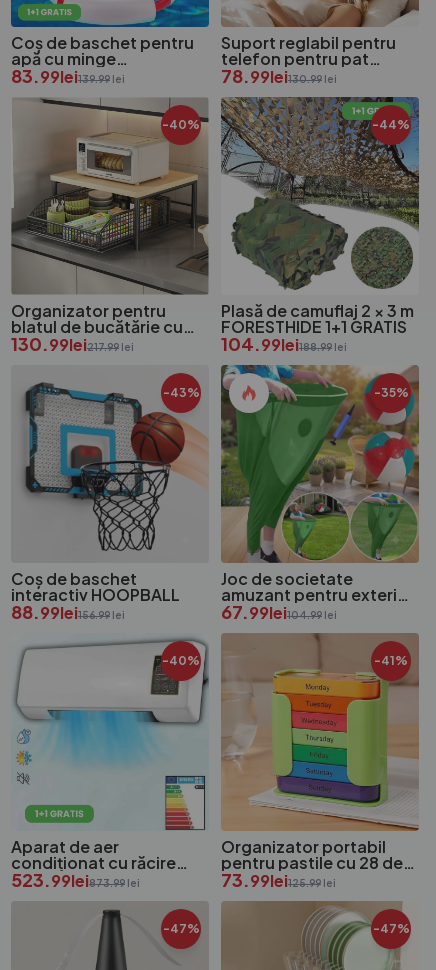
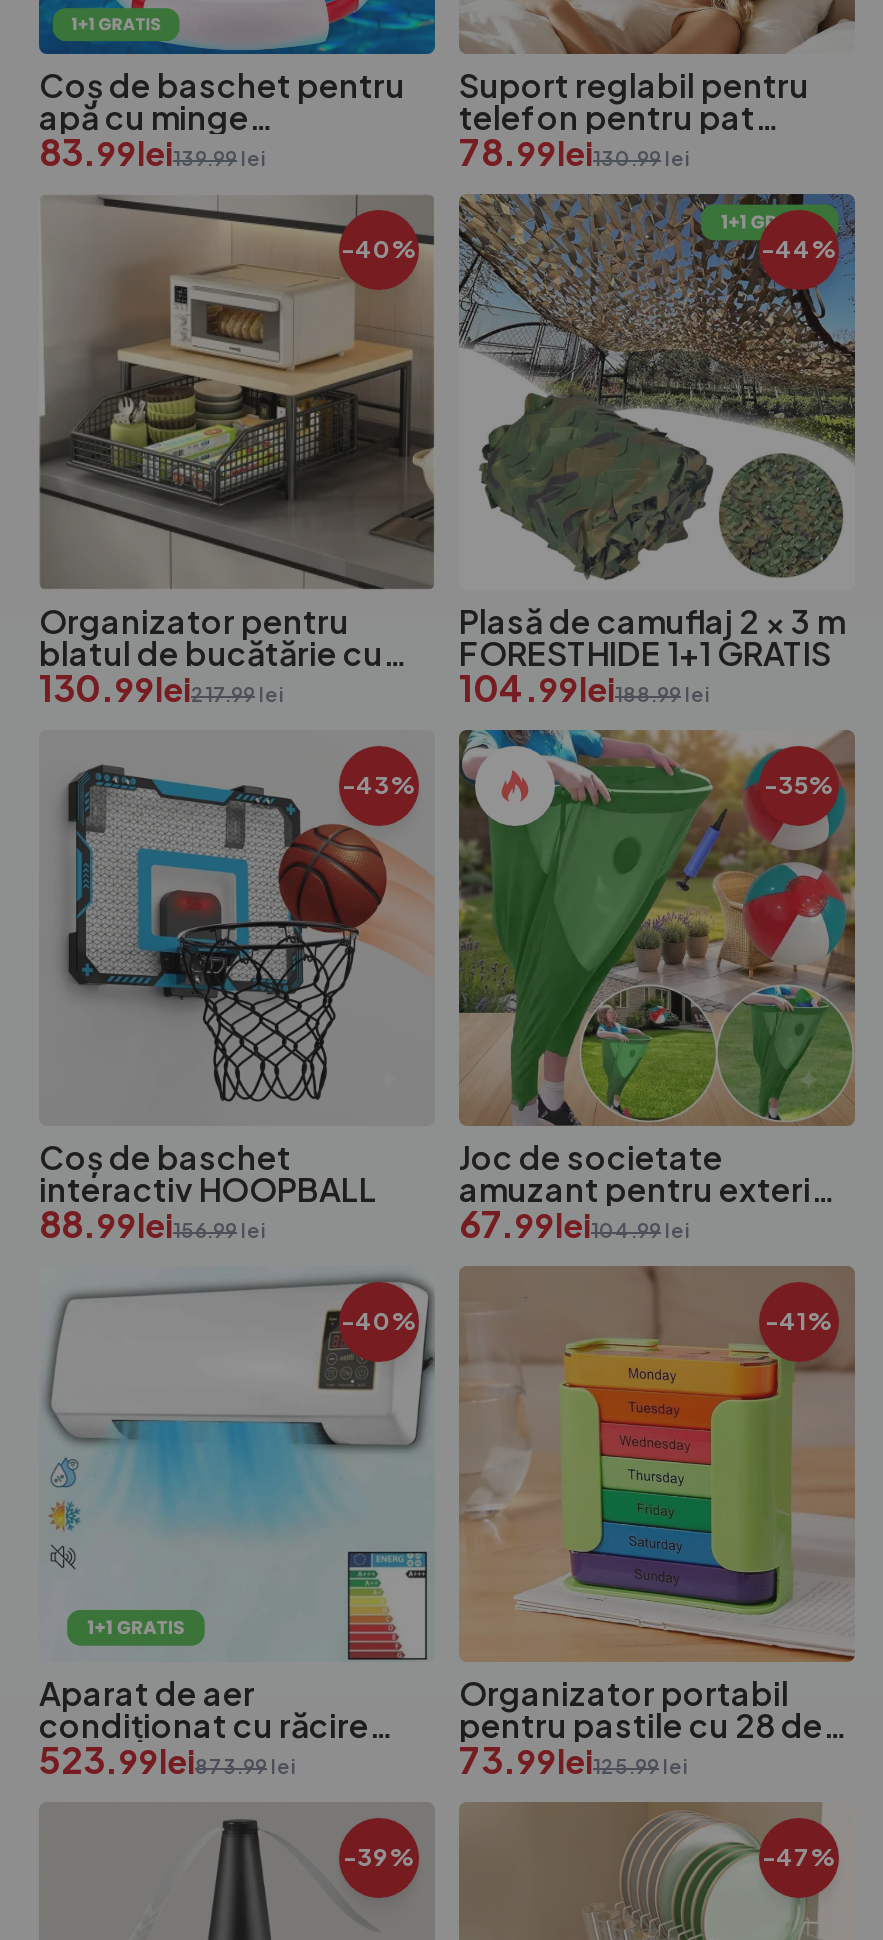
- -47%
+ -39%
